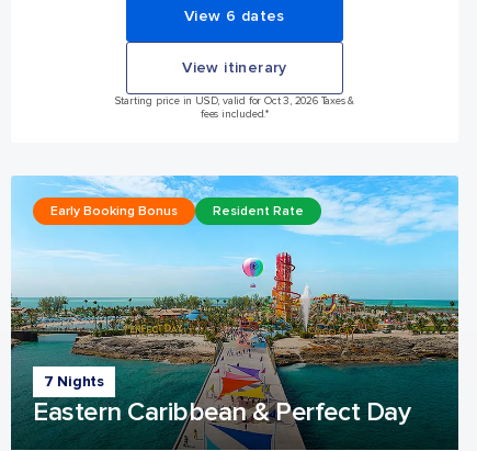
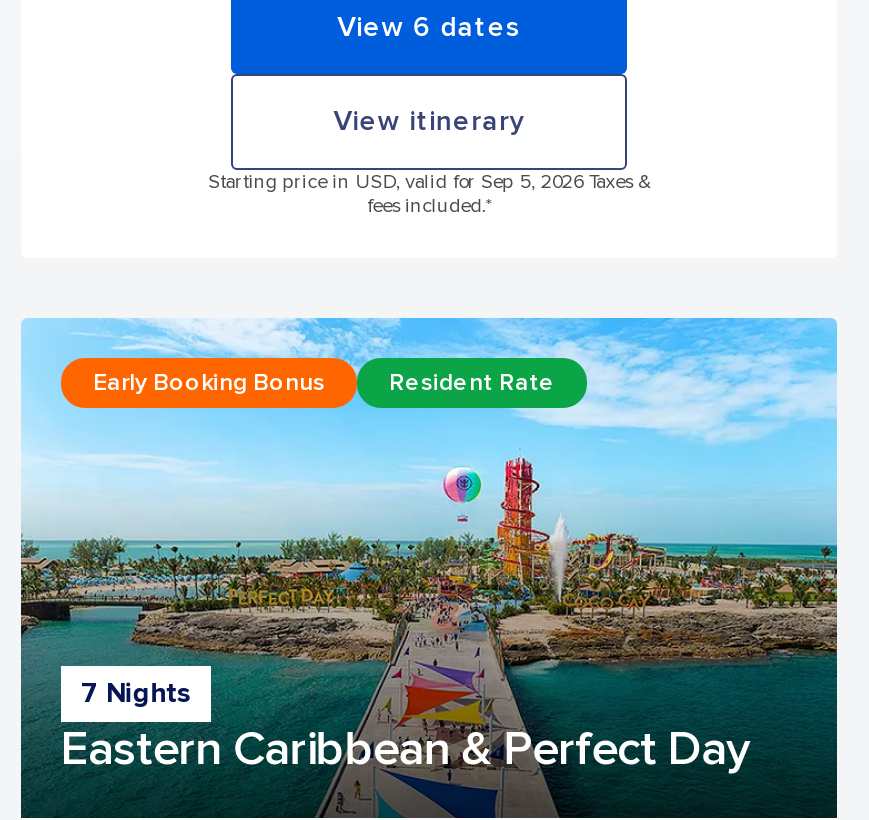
- Starting price in USD, valid for Oct 3, 2026 Taxes &
+ Starting price in USD, valid for Sep 5, 2026 Taxes &
